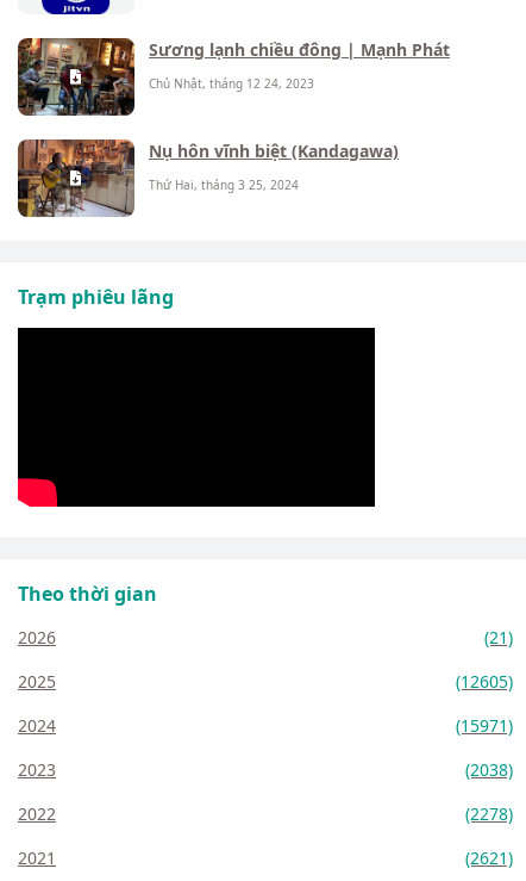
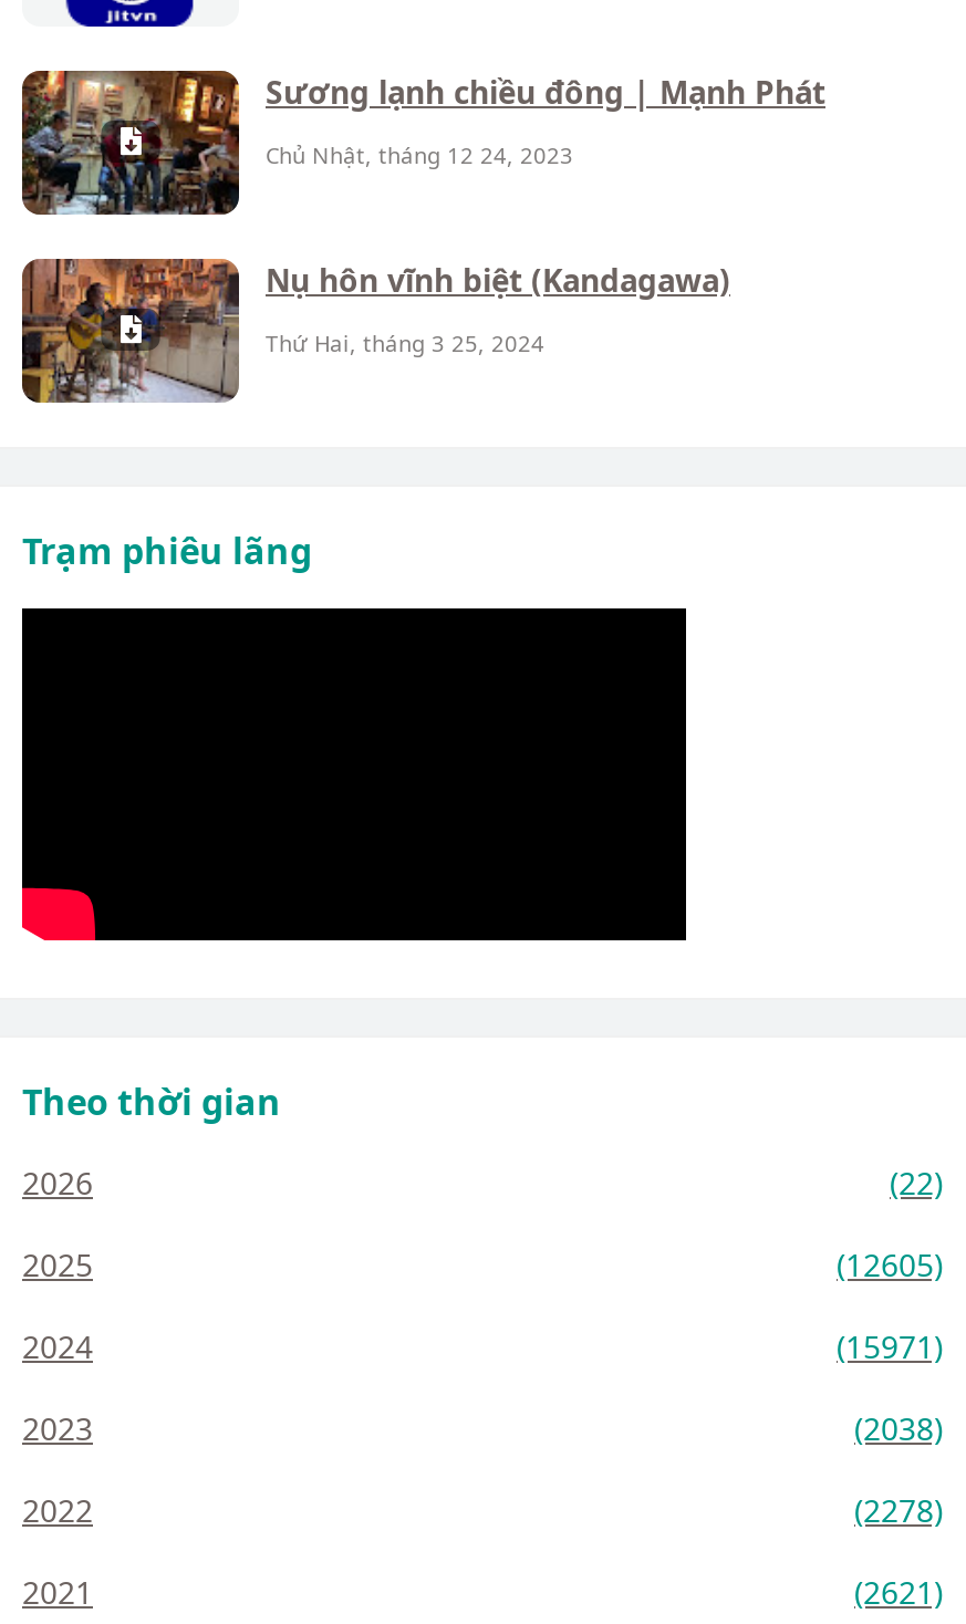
- (21)
+ (22)
